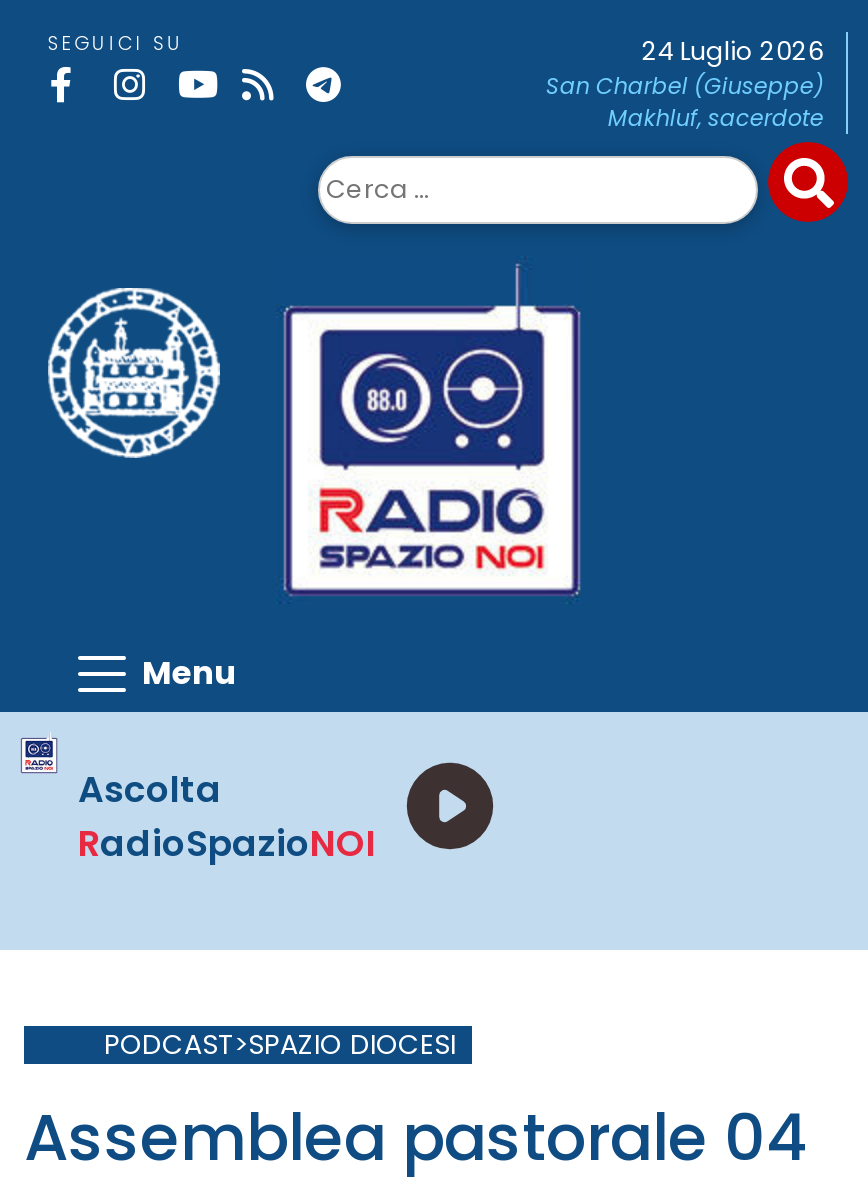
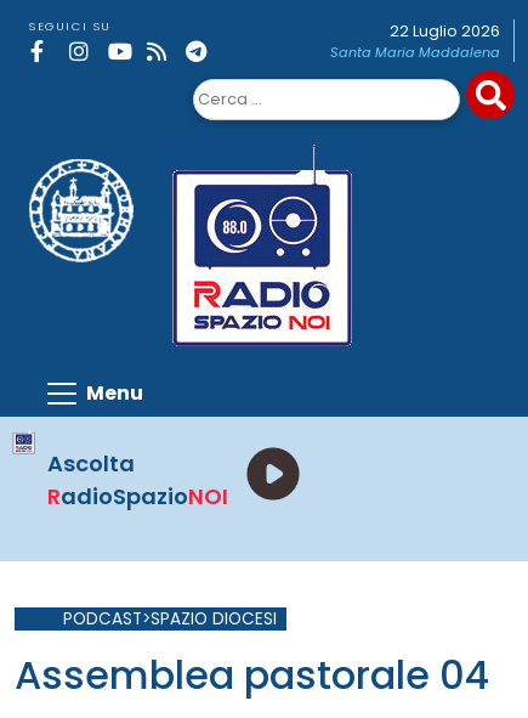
- 24 Luglio 2026
- San Charbel (Giuseppe)
- Makhluf, sacerdote
+ 22 Luglio 2026
+ Santa Maria Maddalena
